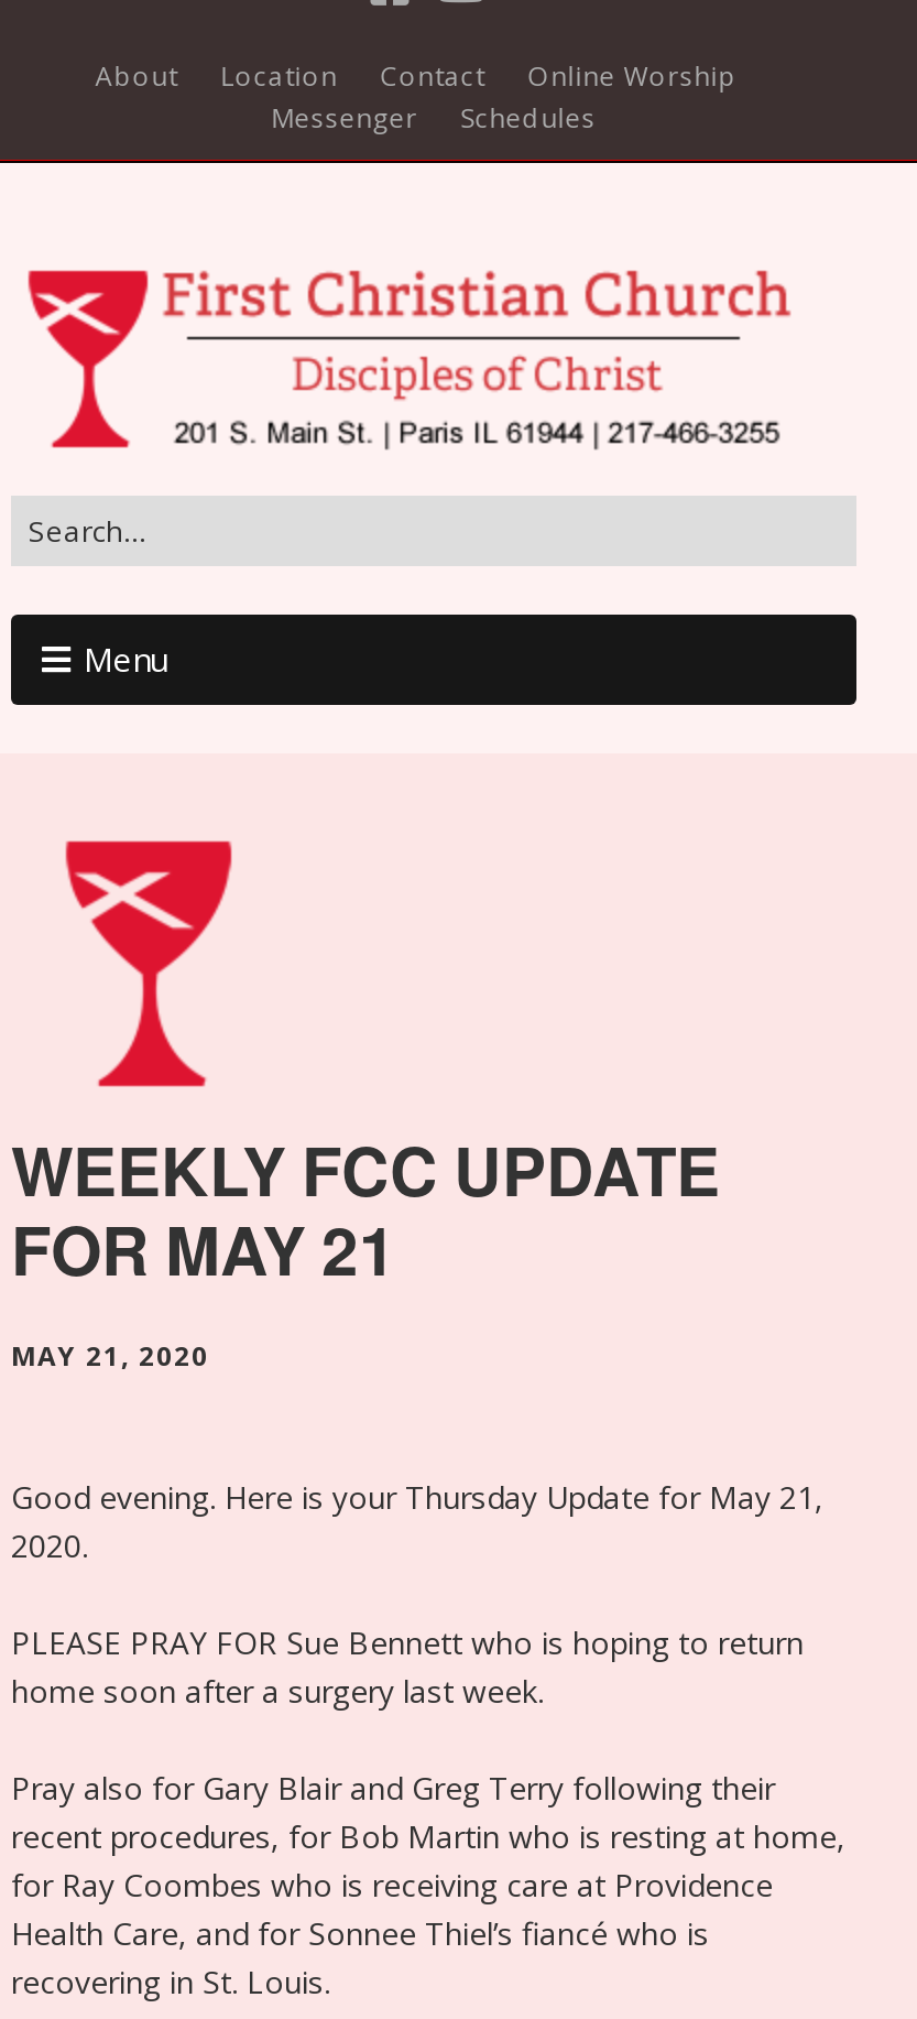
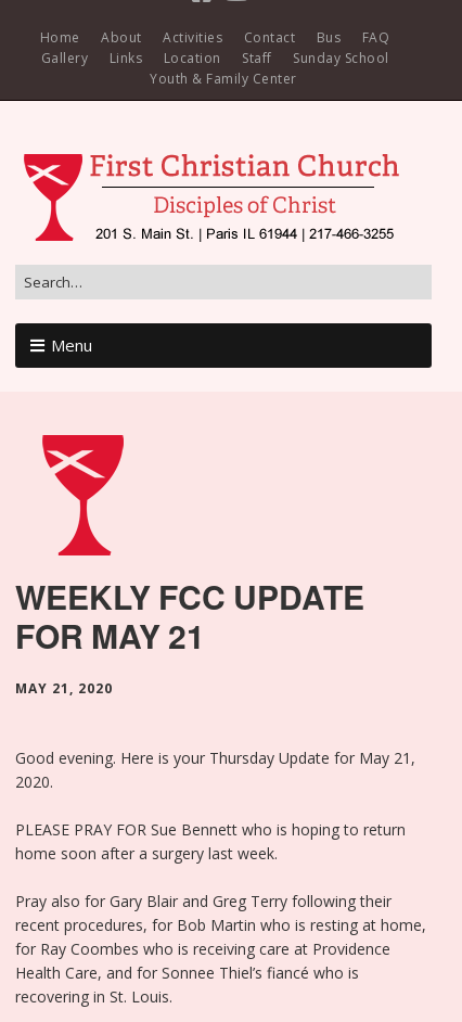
- Location
+ Activities

- Online Worship
- Messenger
- Schedules
+ Bus
+ FAQ
+ Gallery
+ Links
+ Location
+ Staff
+ Sunday School
+ Youth & Family Center

+ Home
